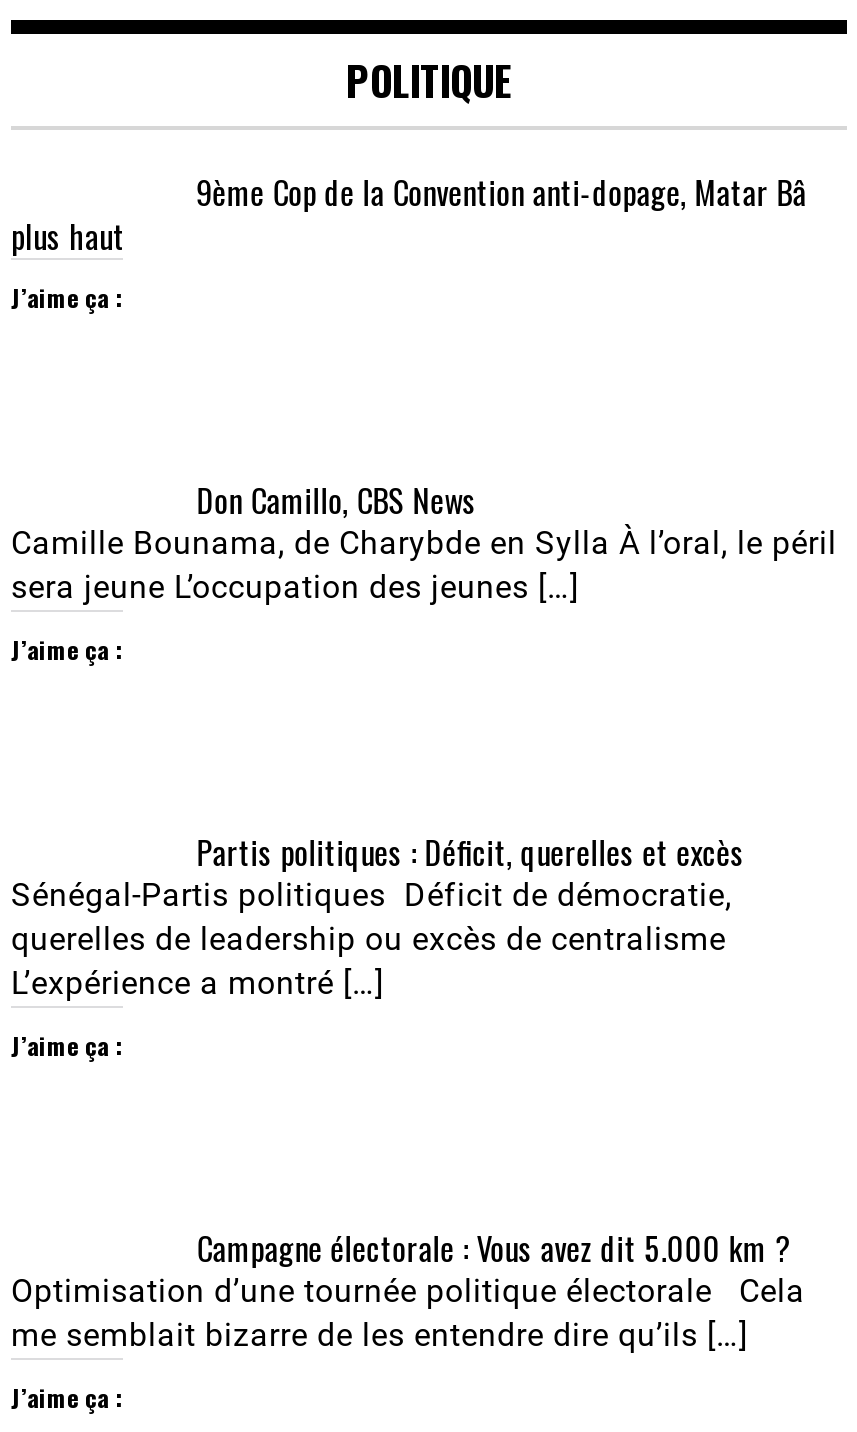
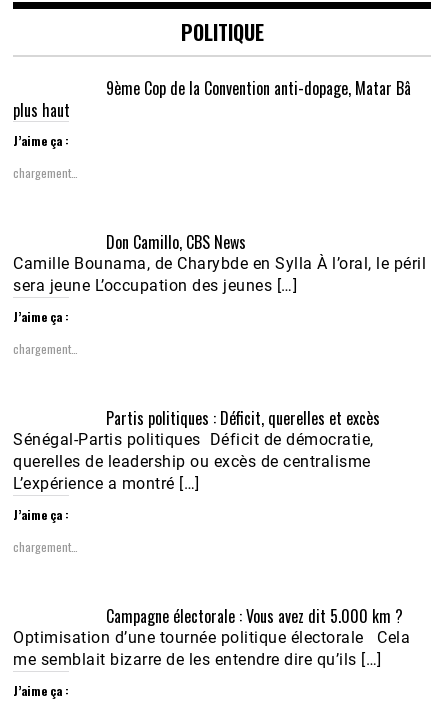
+ chargement…

+ chargement…

+ chargement…
